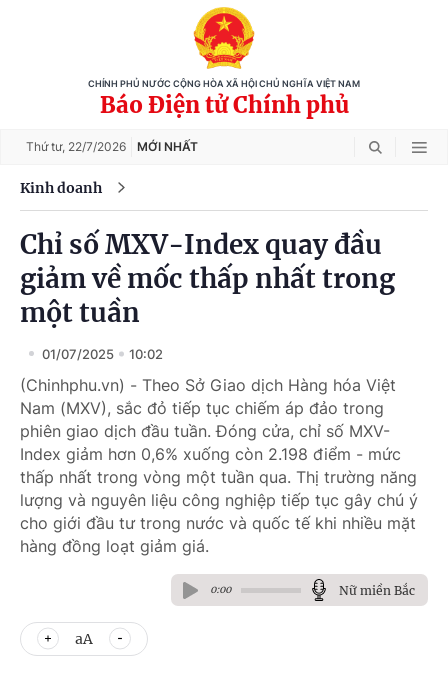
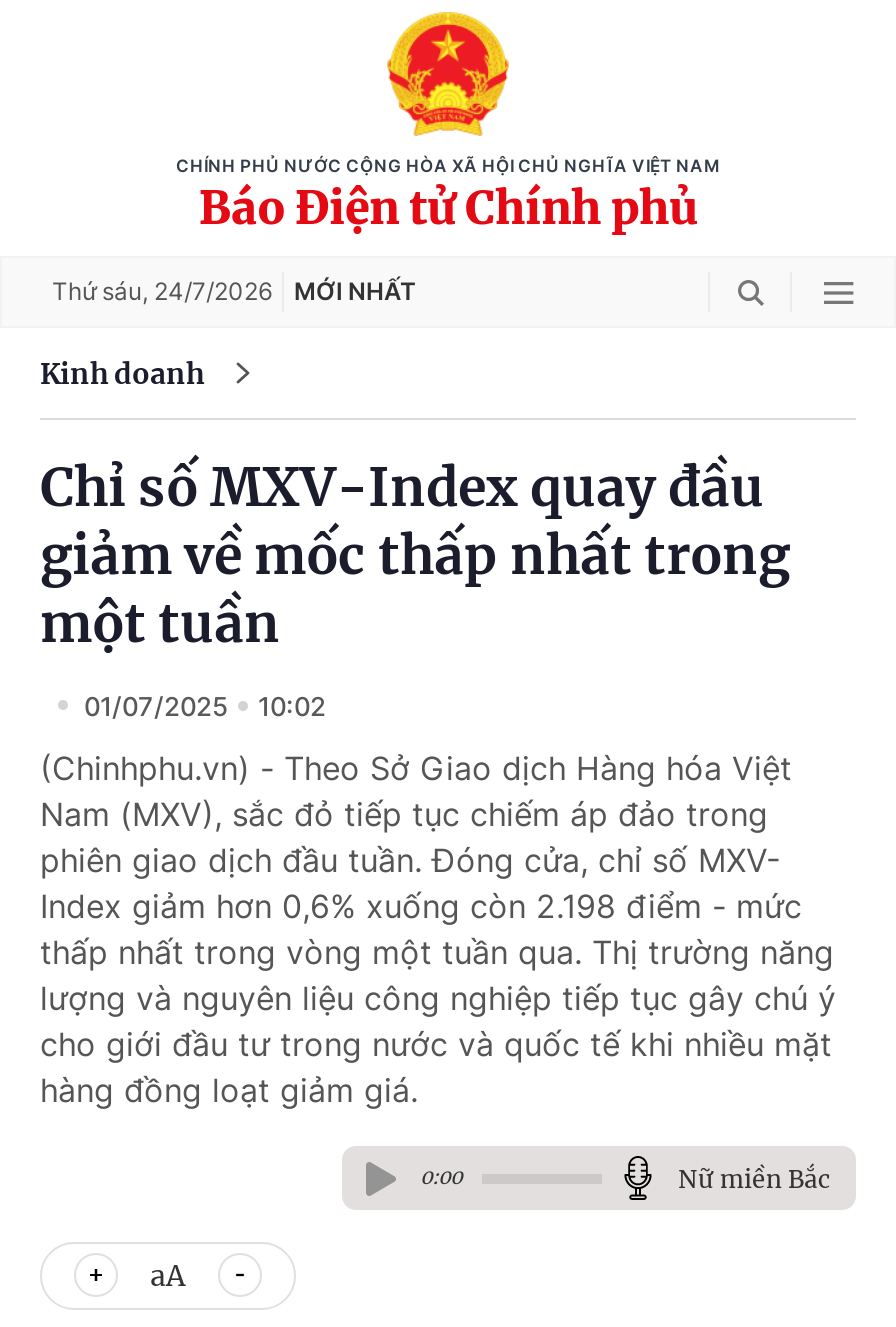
- Thứ tư, 22/7/2026 MỚI NHẤT
+ Thứ sáu, 24/7/2026 MỚI NHẤT
